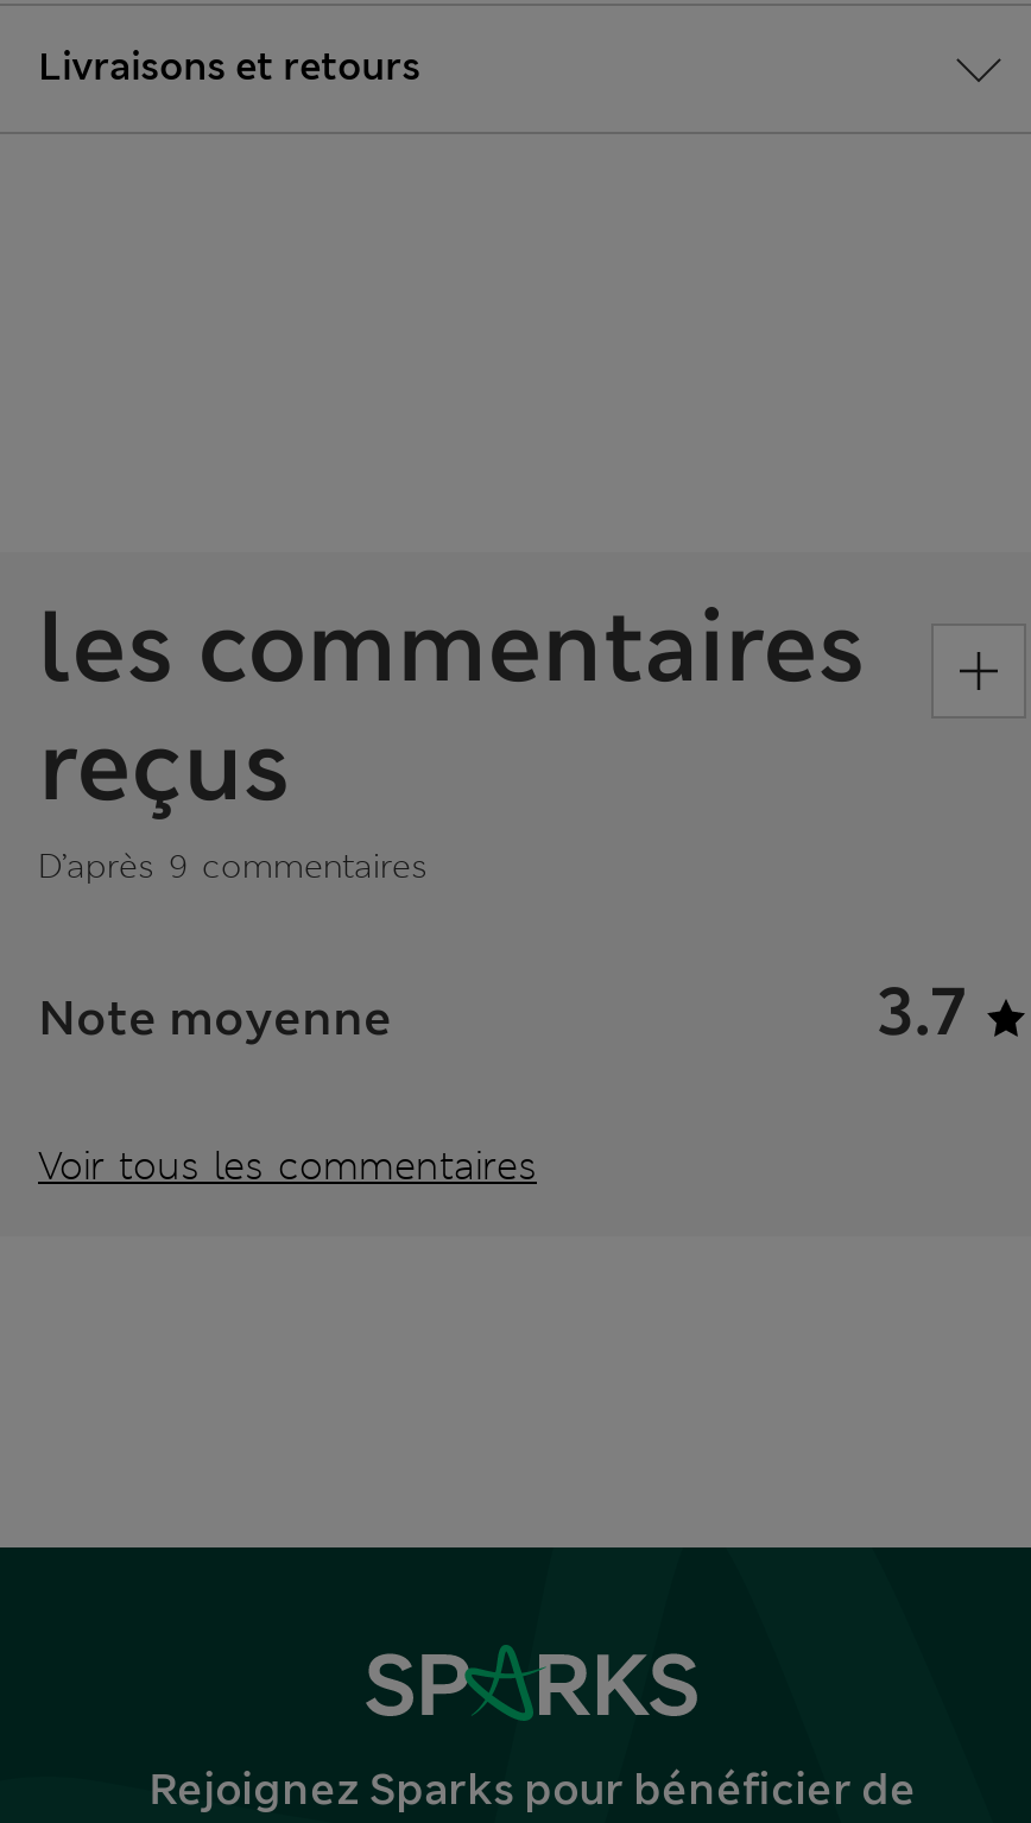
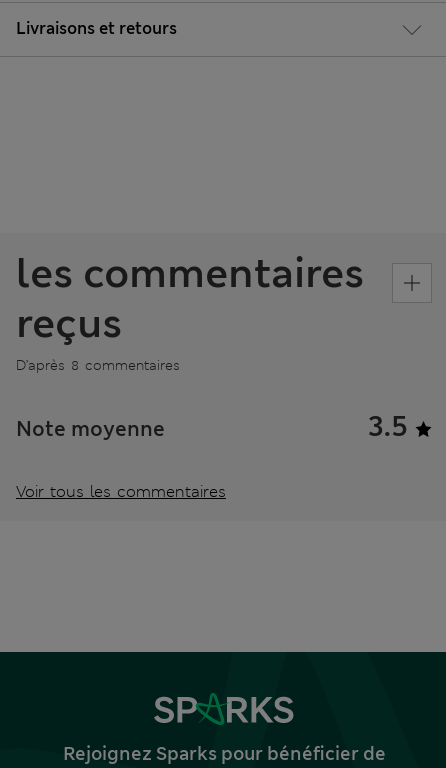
- D’après 9 commentaires
+ D’après 8 commentaires

- 3.7
+ 3.5
